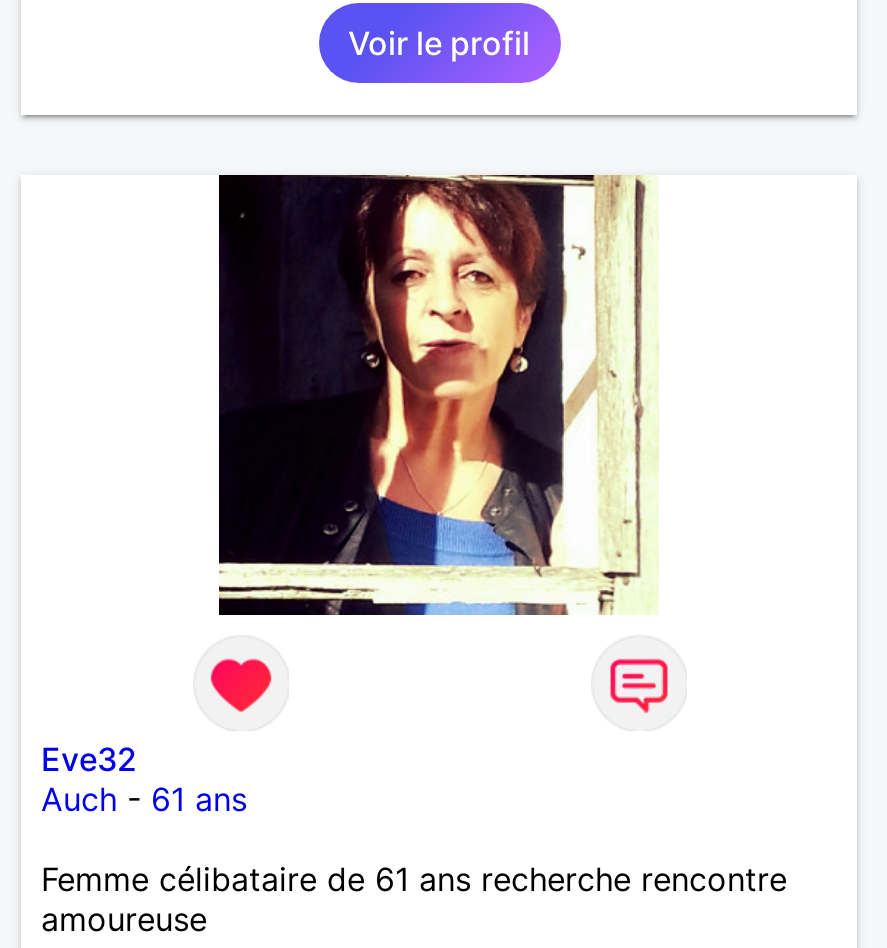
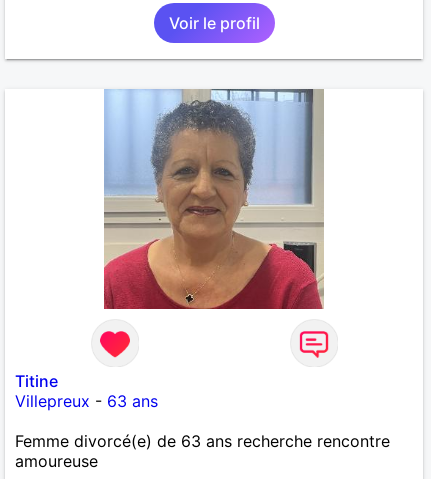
- [image]
+ [image]

- Eve32
- Auch - 61 ans
+ Titine
+ Villepreux - 63 ans

- Femme célibataire de 61 ans recherche rencontre
+ Femme divorcé(e) de 63 ans recherche rencontre
